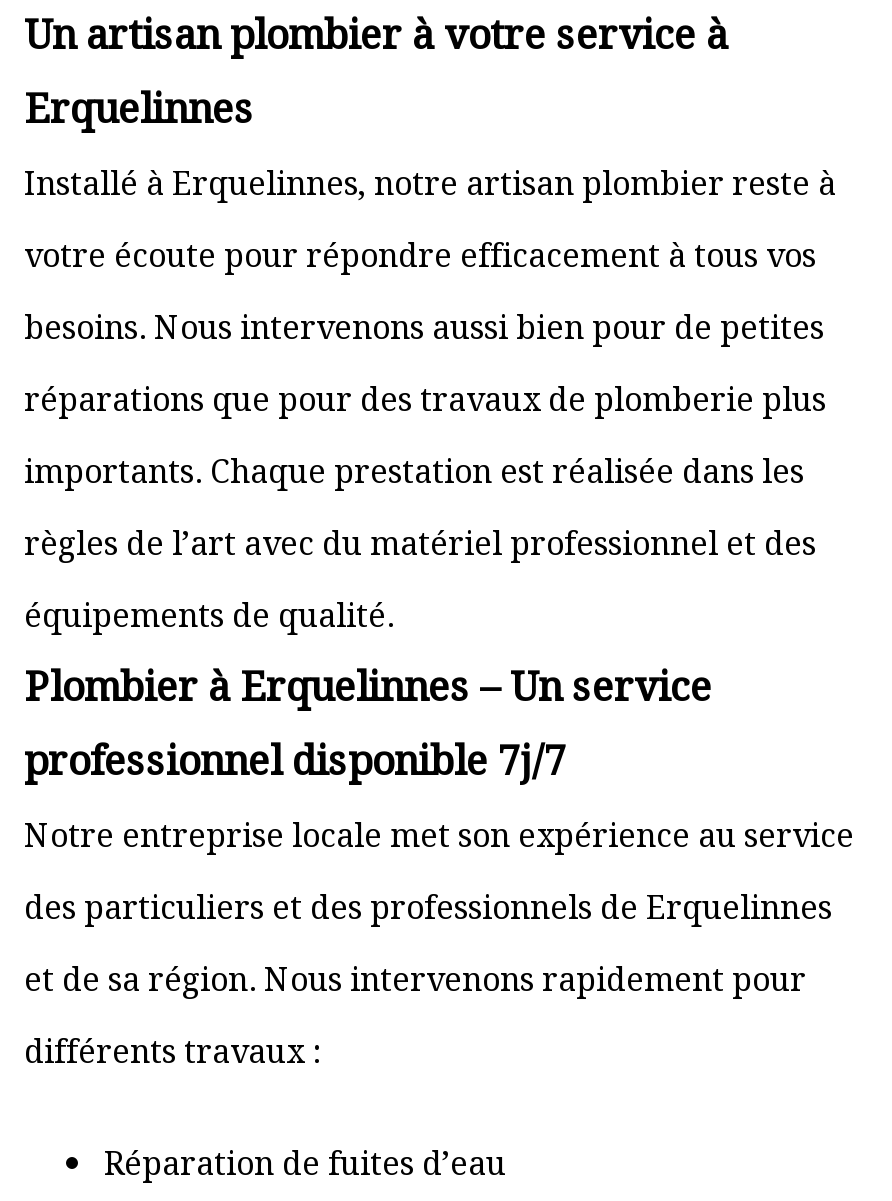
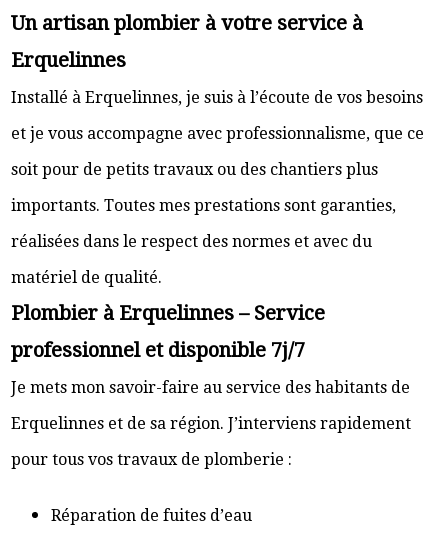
- Installé à Erquelinnes, notre artisan plombier reste à
- votre écoute pour répondre efficacement à tous vos
- besoins. Nous intervenons aussi bien pour de petites
- réparations que pour des travaux de plomberie plus
- importants. Chaque prestation est réalisée dans les
- règles de l’art avec du matériel professionnel et des
- équipements de qualité.
- Plombier à Erquelinnes – Un service
- professionnel disponible 7j/7
- Notre entreprise locale met son expérience au service
- des particuliers et des professionnels de Erquelinnes
- et de sa région. Nous intervenons rapidement pour
- différents travaux :
+ Installé à Erquelinnes, je suis à l’écoute de vos besoins
+ et je vous accompagne avec professionnalisme, que ce
+ soit pour de petits travaux ou des chantiers plus
+ importants. Toutes mes prestations sont garanties,
+ réalisées dans le respect des normes et avec du
+ matériel de qualité.
+ Plombier à Erquelinnes – Service
+ professionnel et disponible 7j/7
+ Je mets mon savoir-faire au service des habitants de
+ Erquelinnes et de sa région. J’interviens rapidement
+ pour tous vos travaux de plomberie :
